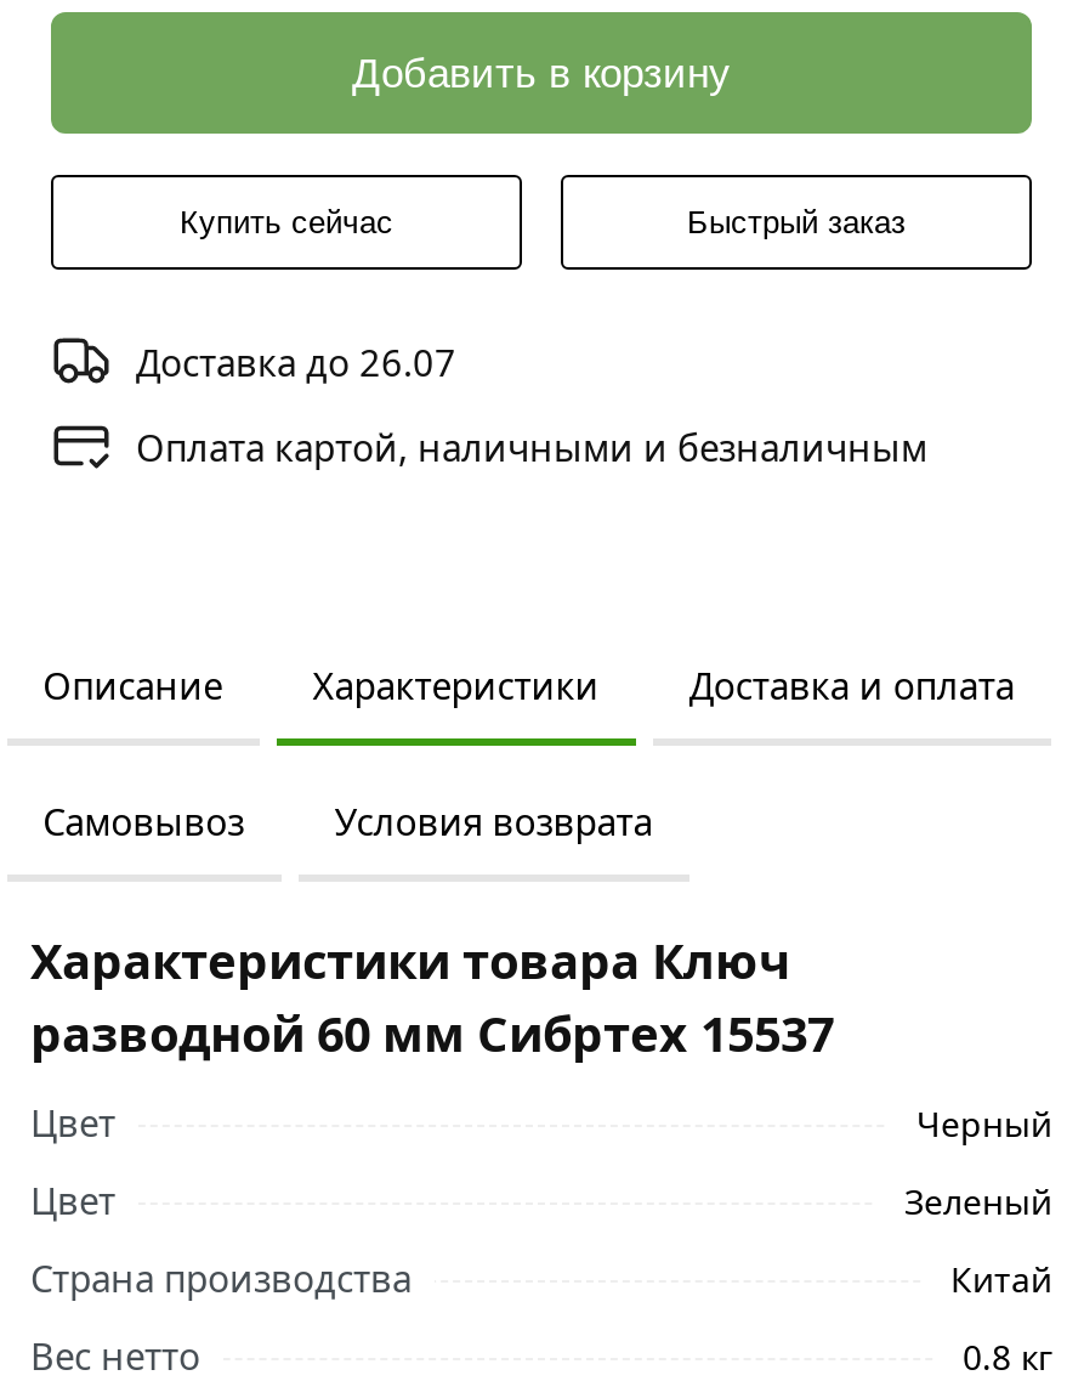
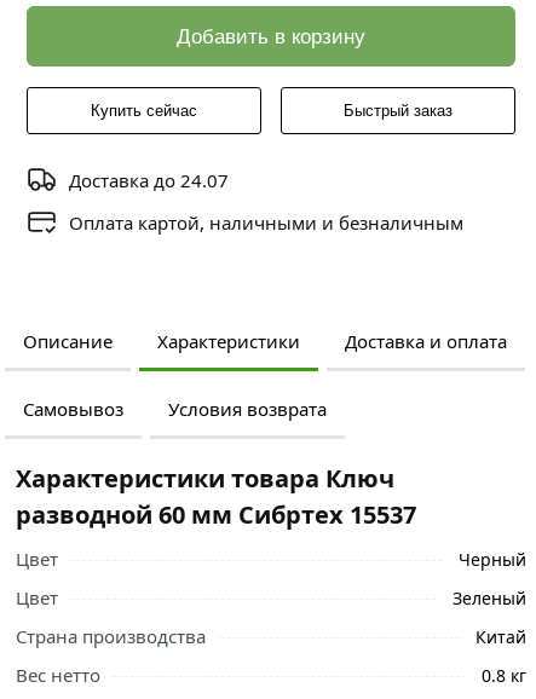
- Доставка до 26.07
+ Доставка до 24.07
